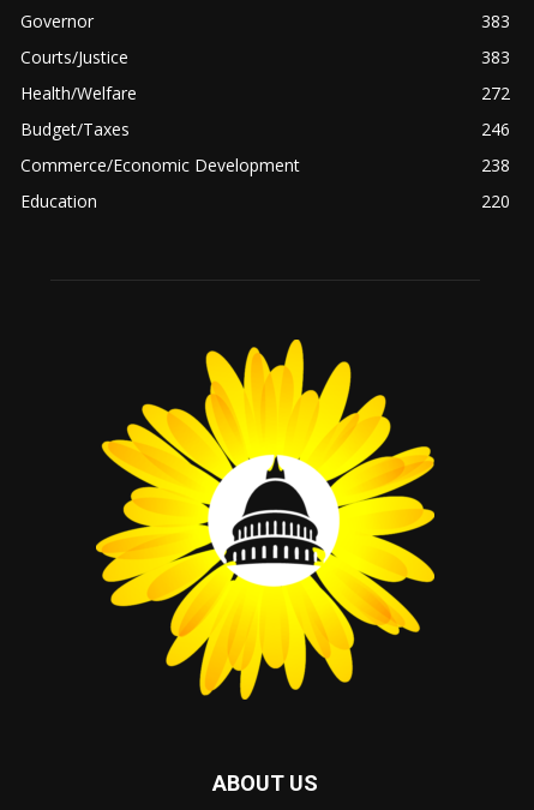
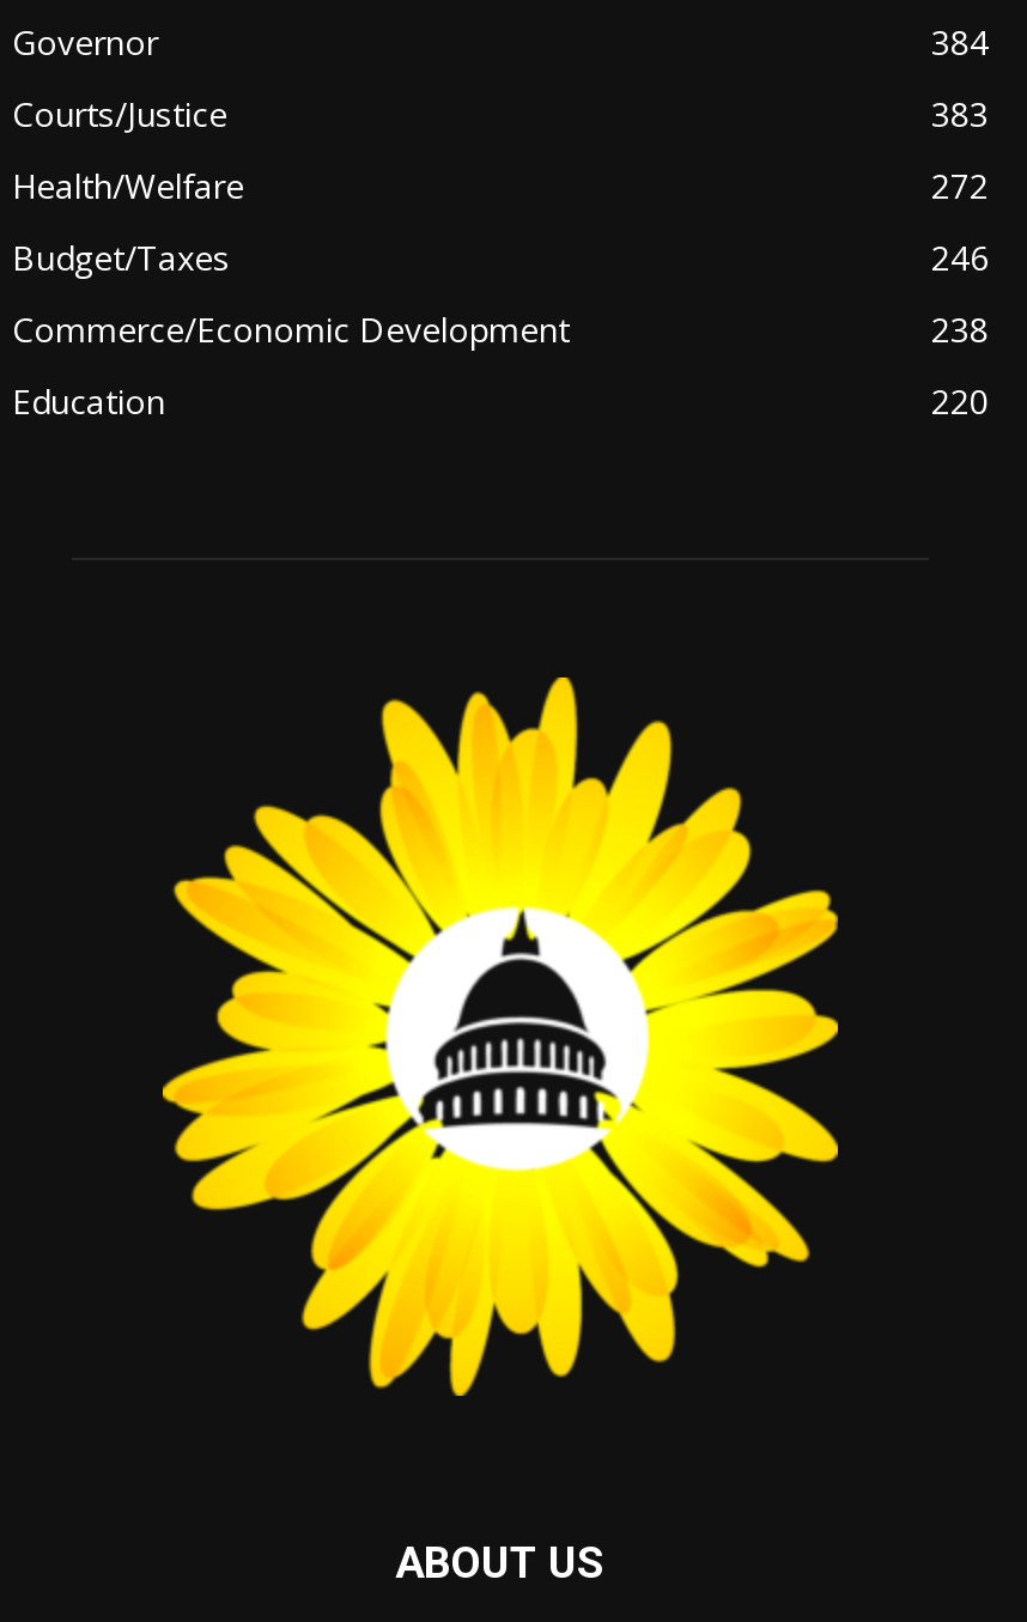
- 383
+ 384
